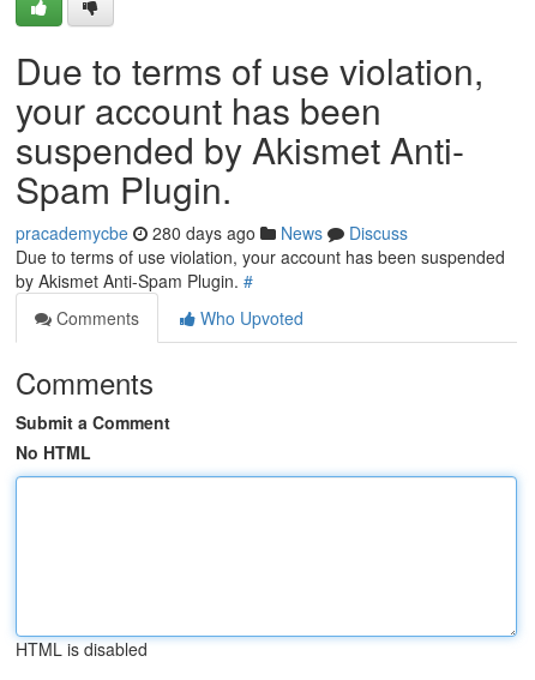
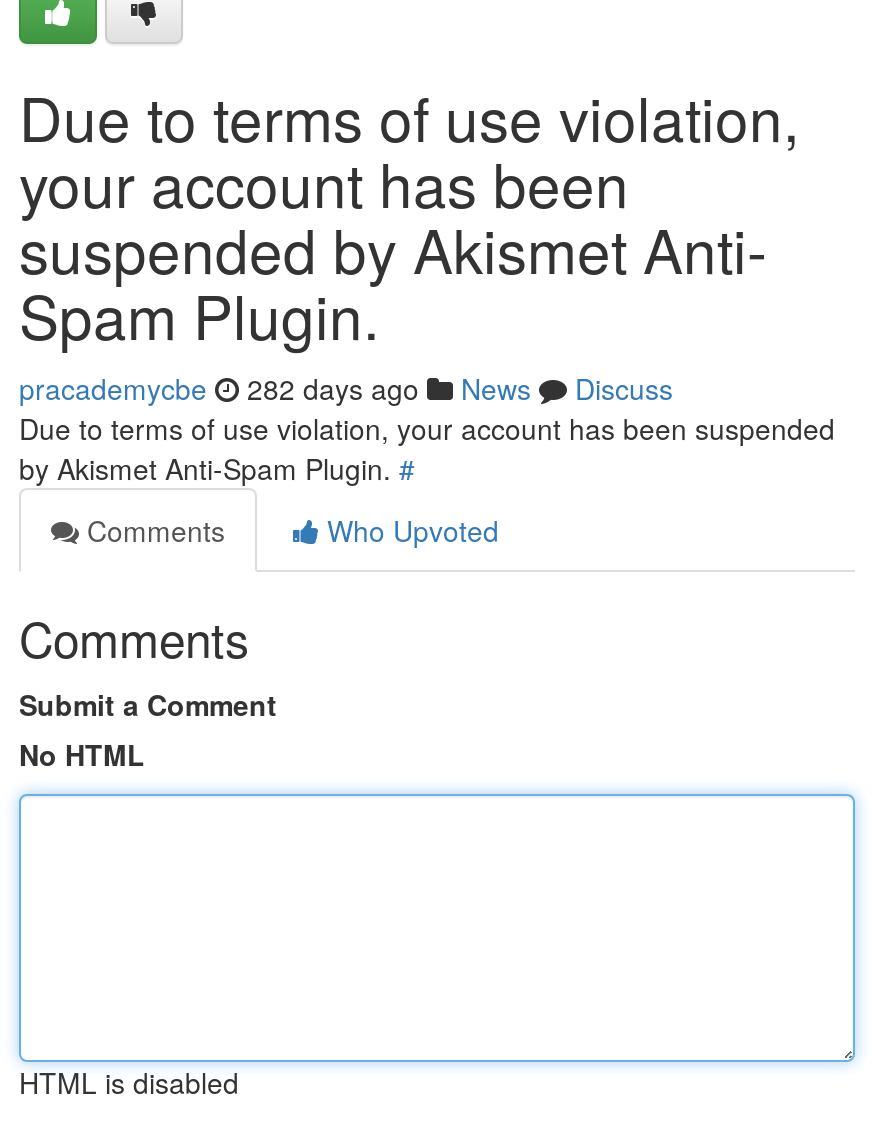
- pracademycbe 280 days ago News Discuss
+ pracademycbe 282 days ago News Discuss
